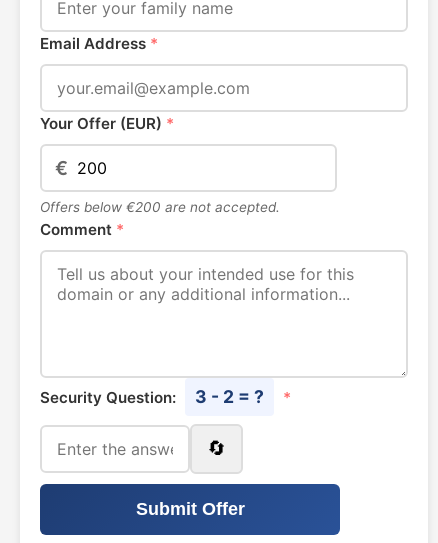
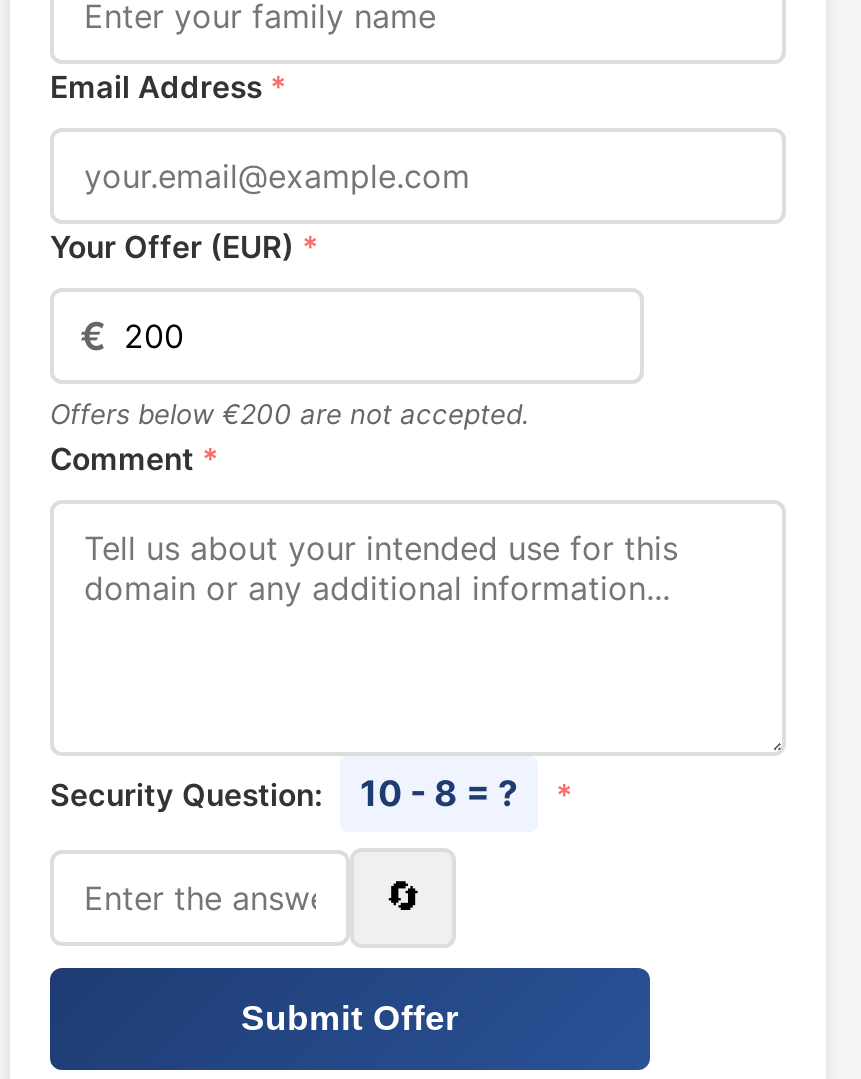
- 3 - 2 = ?
+ 10 - 8 = ?
